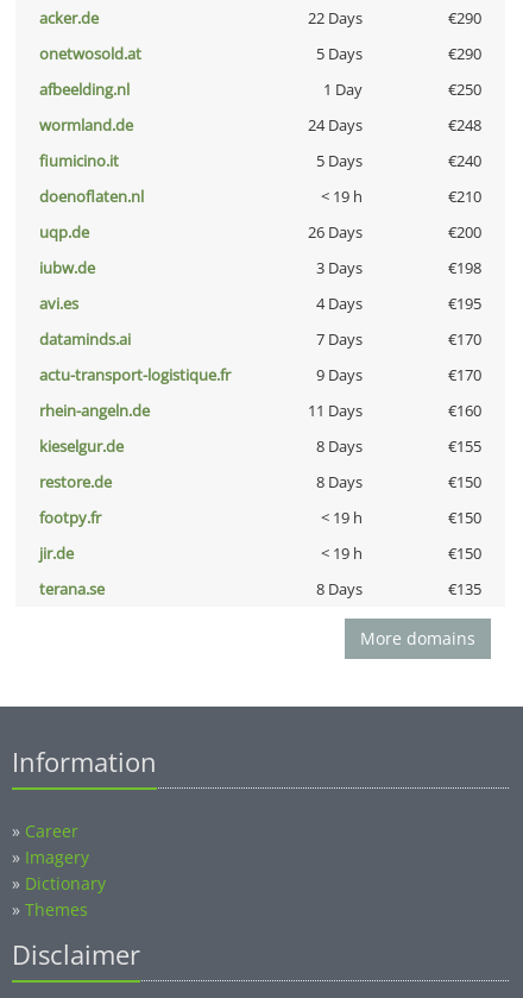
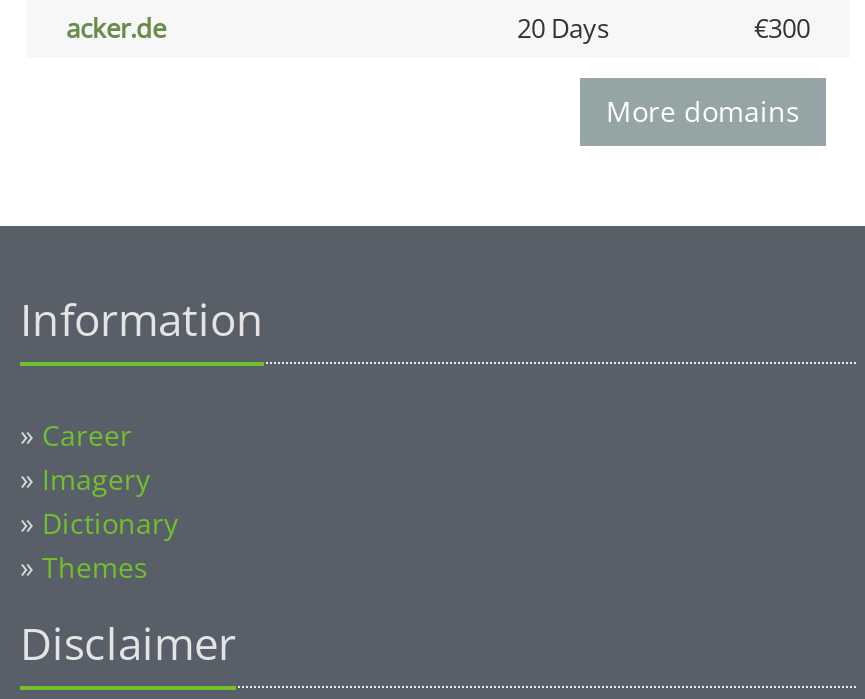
- 22 Days
- €290
- onetwosold.at
- 5 Days
- €290
- afbeelding.nl
- 1 Day
- €250
- wormland.de
- 24 Days
- €248
- fiumicino.it
- 5 Days
- €240
- doenoflaten.nl
- < 19 h
- €210
- uqp.de
- 26 Days
- €200
- iubw.de
- 3 Days
- €198
- avi.es
- 4 Days
- €195
- dataminds.ai
- 7 Days
- €170
- actu-transport-logistique.fr
- 9 Days
- €170
- rhein-angeln.de
- 11 Days
- €160
- kieselgur.de
- 8 Days
- €155
- restore.de
- 8 Days
- €150
- footpy.fr
- < 19 h
- €150
- jir.de
- < 19 h
- €150
- terana.se
- 8 Days
- €135
+ 20 Days
+ €300
